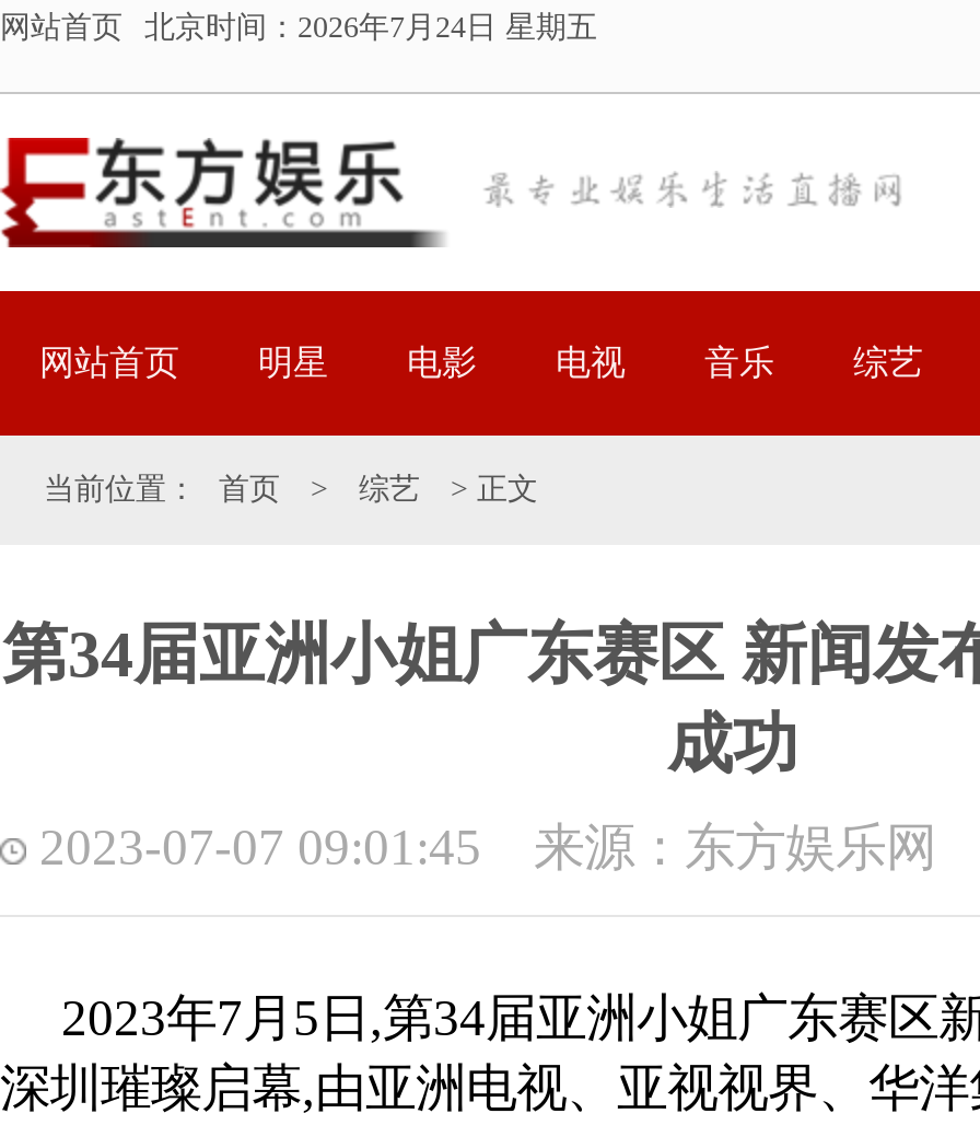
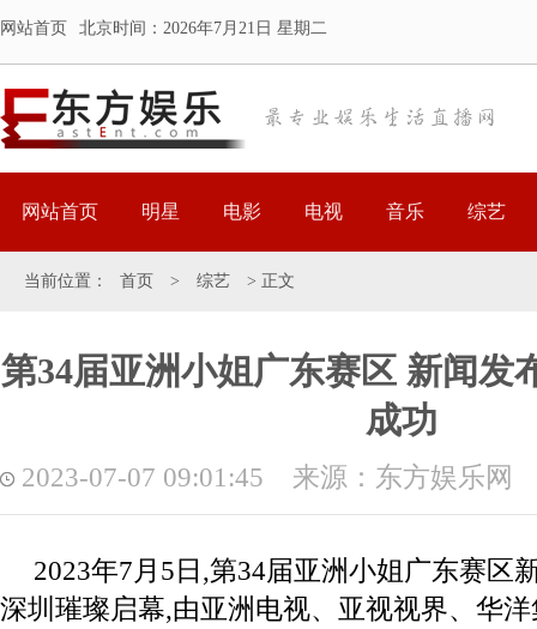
- 北京时间：2026年7月24日 星期五
+ 北京时间：2026年7月21日 星期二
